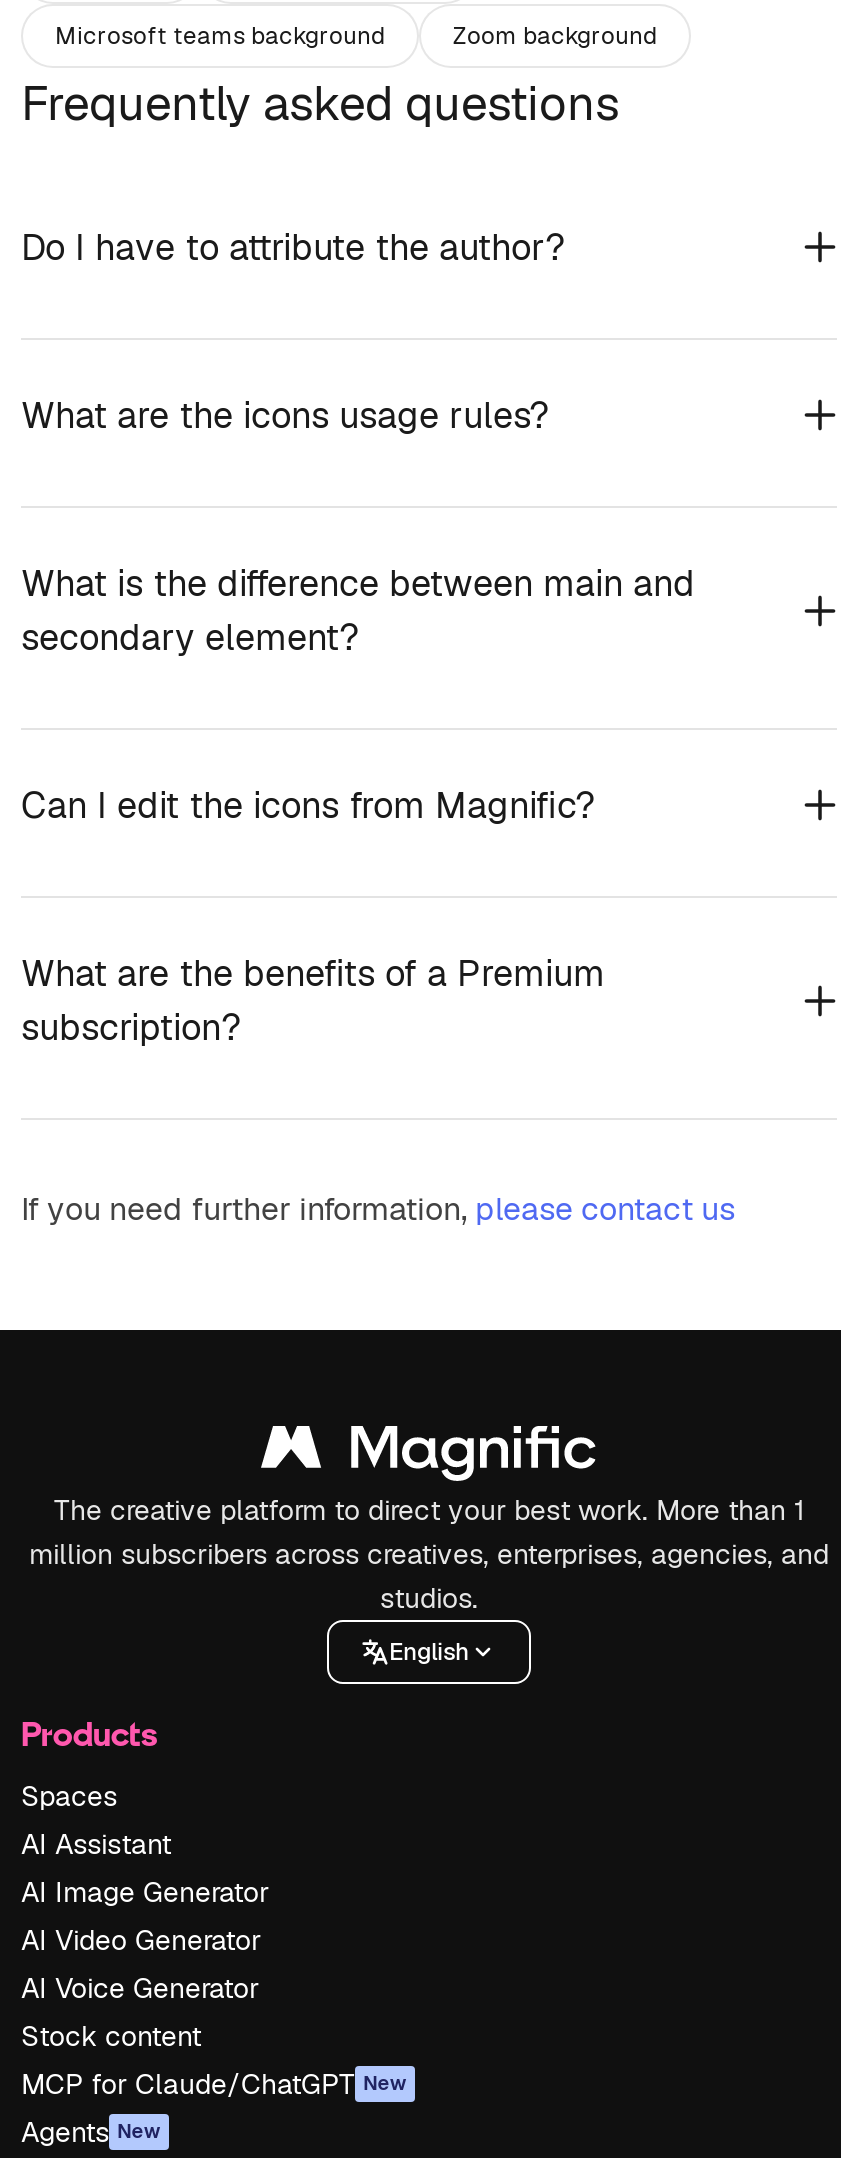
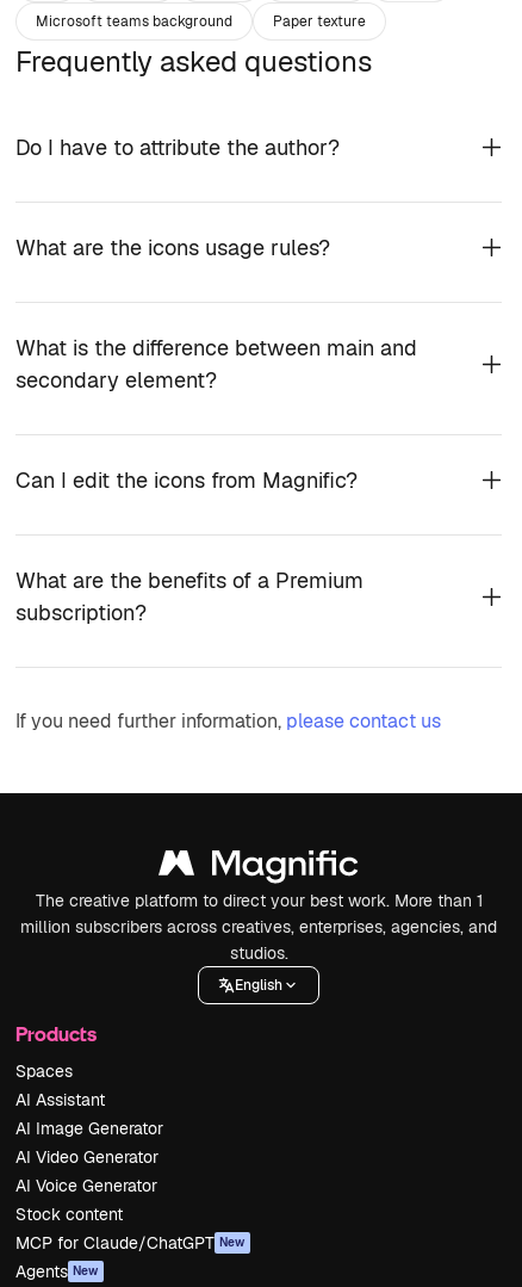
- Zoom background
+ Paper texture
